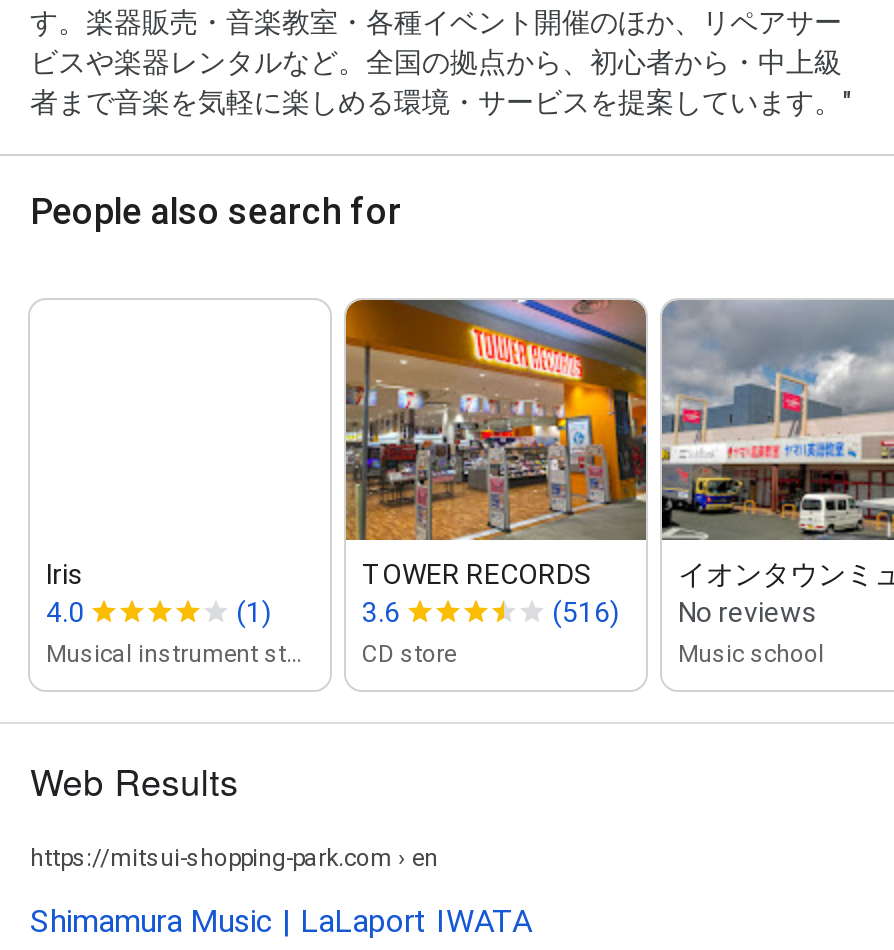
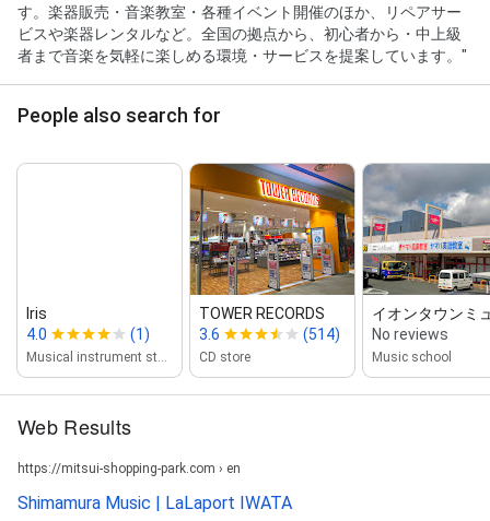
- (516) No reviews
+ (514) No reviews
